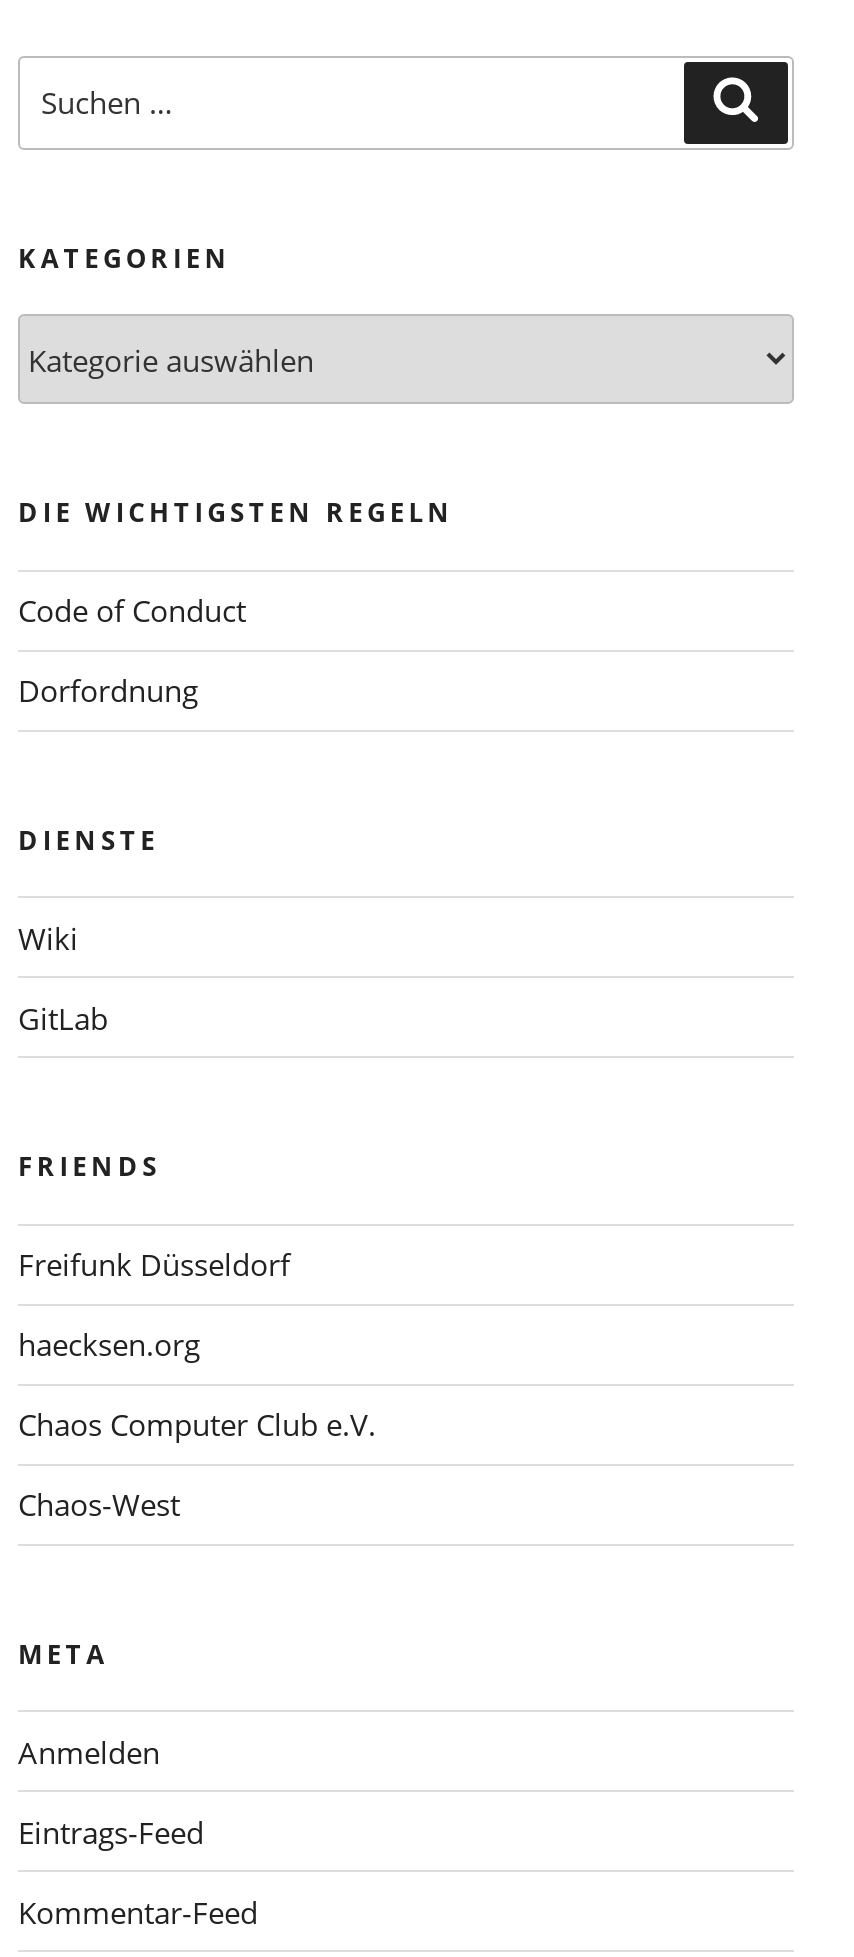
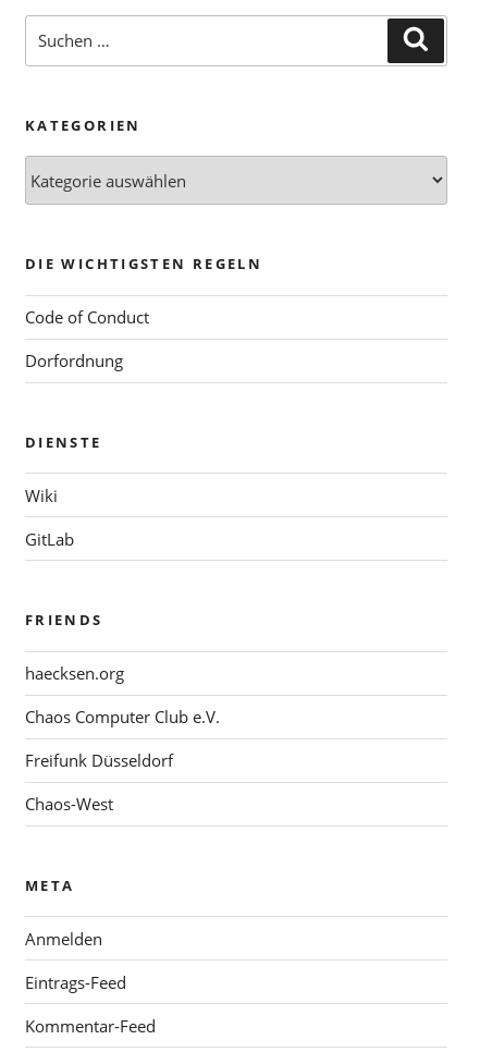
moved down: Freifunk Düsseldorf

moved up: haecksen.org | Chaos Computer Club e.V.
